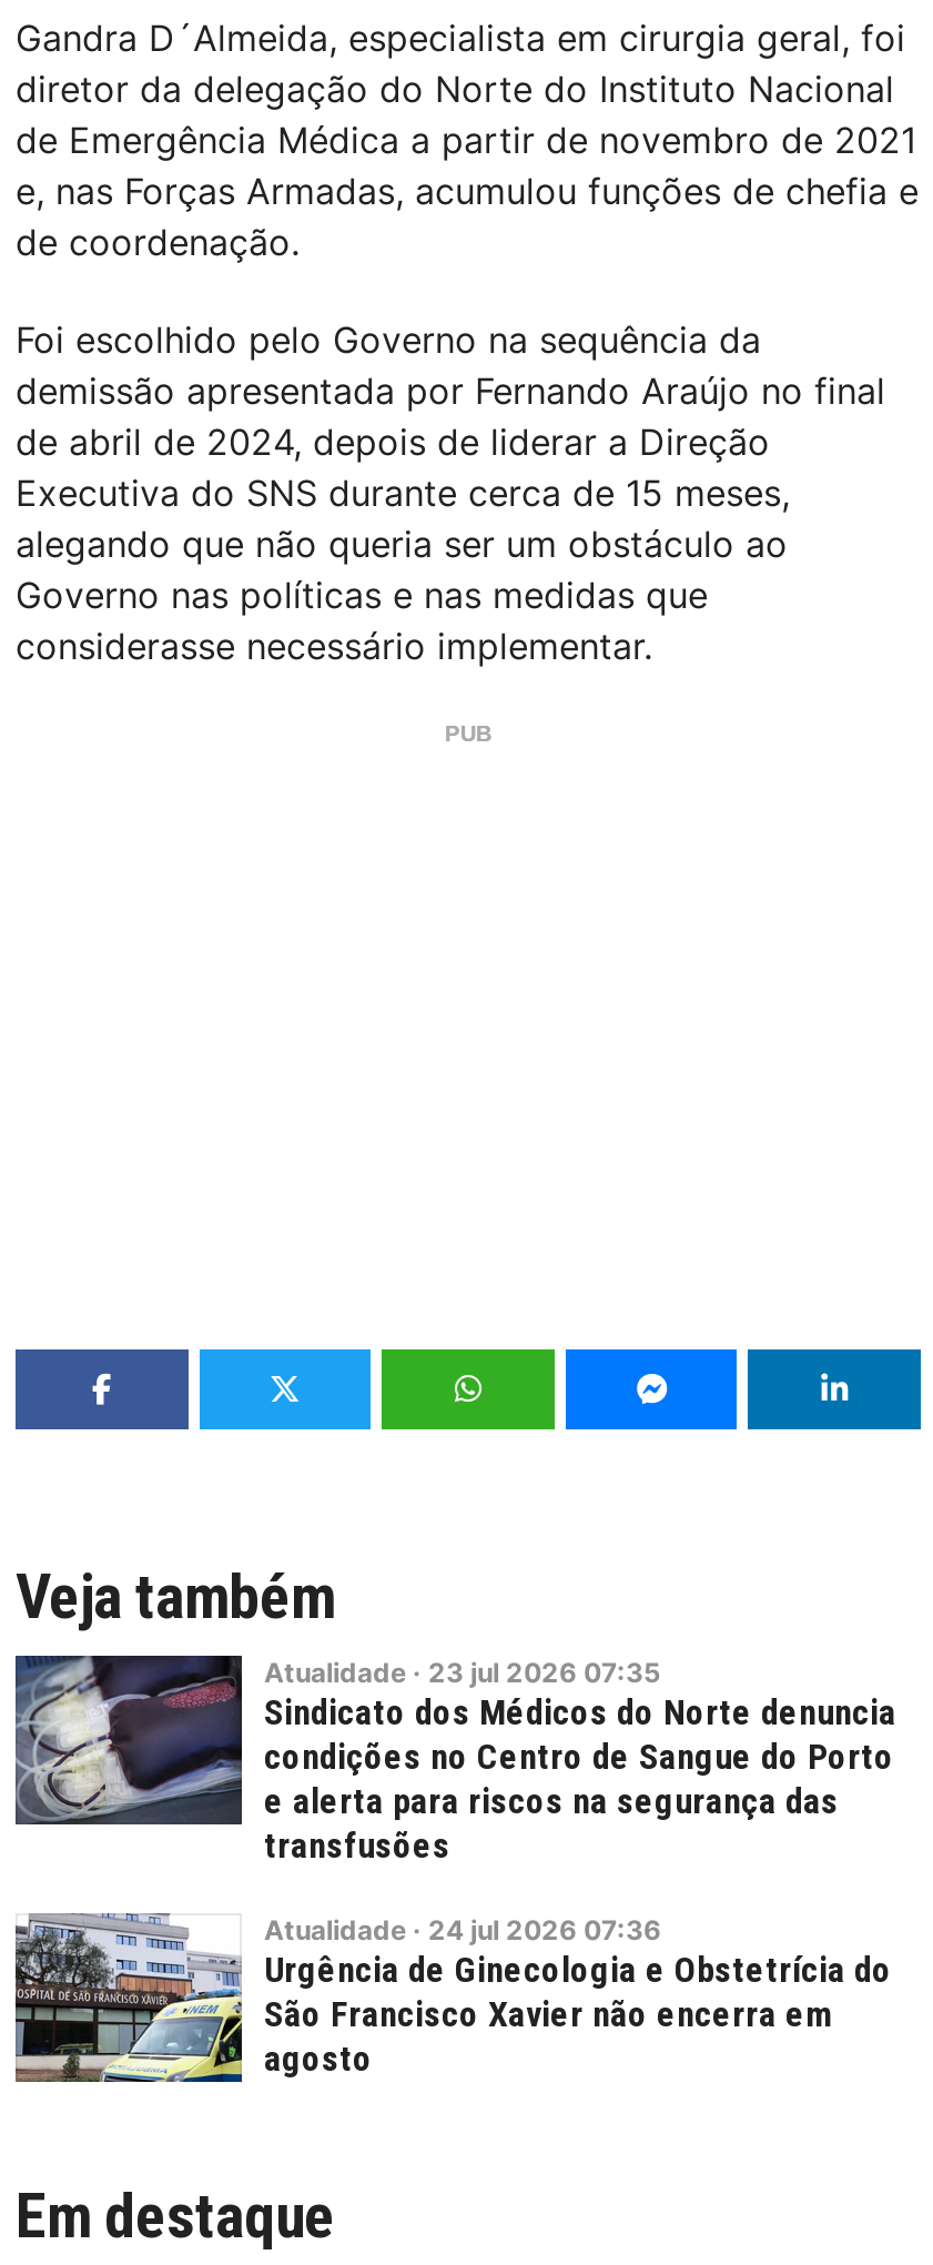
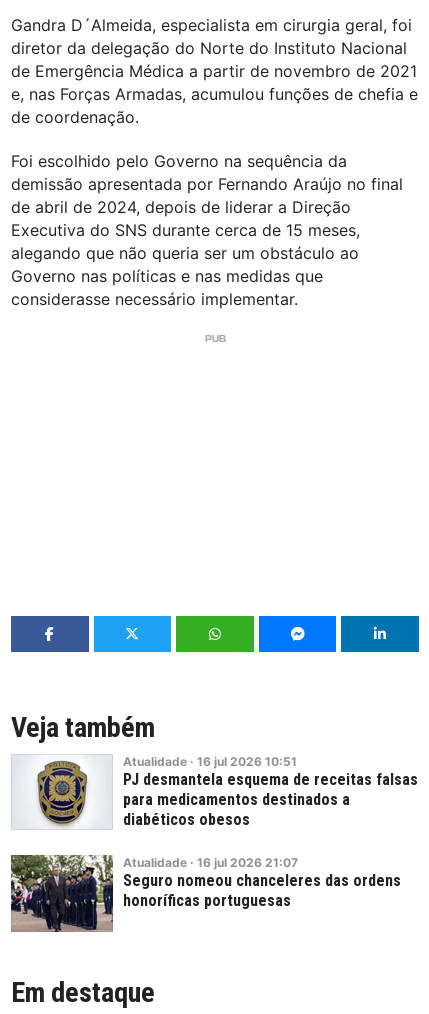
- [image]
- Atualidade · 23 jul 2026 07:35
- Sindicato dos Médicos do Norte denuncia
- condições no Centro de Sangue do Porto
- e alerta para riscos na segurança das
- transfusões
+ [image]
+ Atualidade · 16 jul 2026 10:51
+ PJ desmantela esquema de receitas falsas
+ para medicamentos destinados a
+ diabéticos obesos

- [image]
- Atualidade · 24 jul 2026 07:36
- Urgência de Ginecologia e Obstetrícia do
- São Francisco Xavier não encerra em
- agosto
+ [image]
+ Atualidade · 16 jul 2026 21:07
+ Seguro nomeou chanceleres das ordens
+ honoríficas portuguesas
